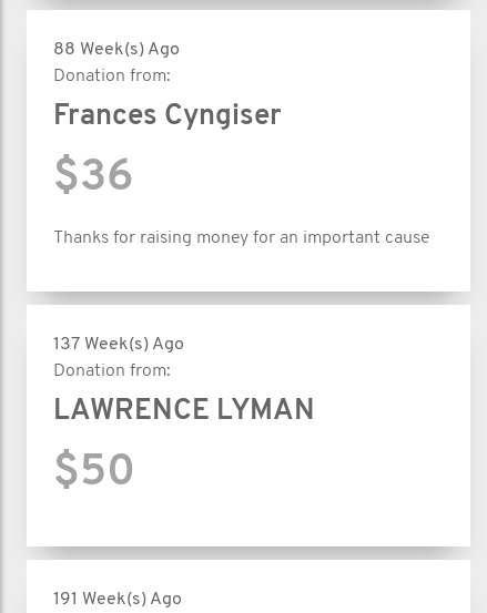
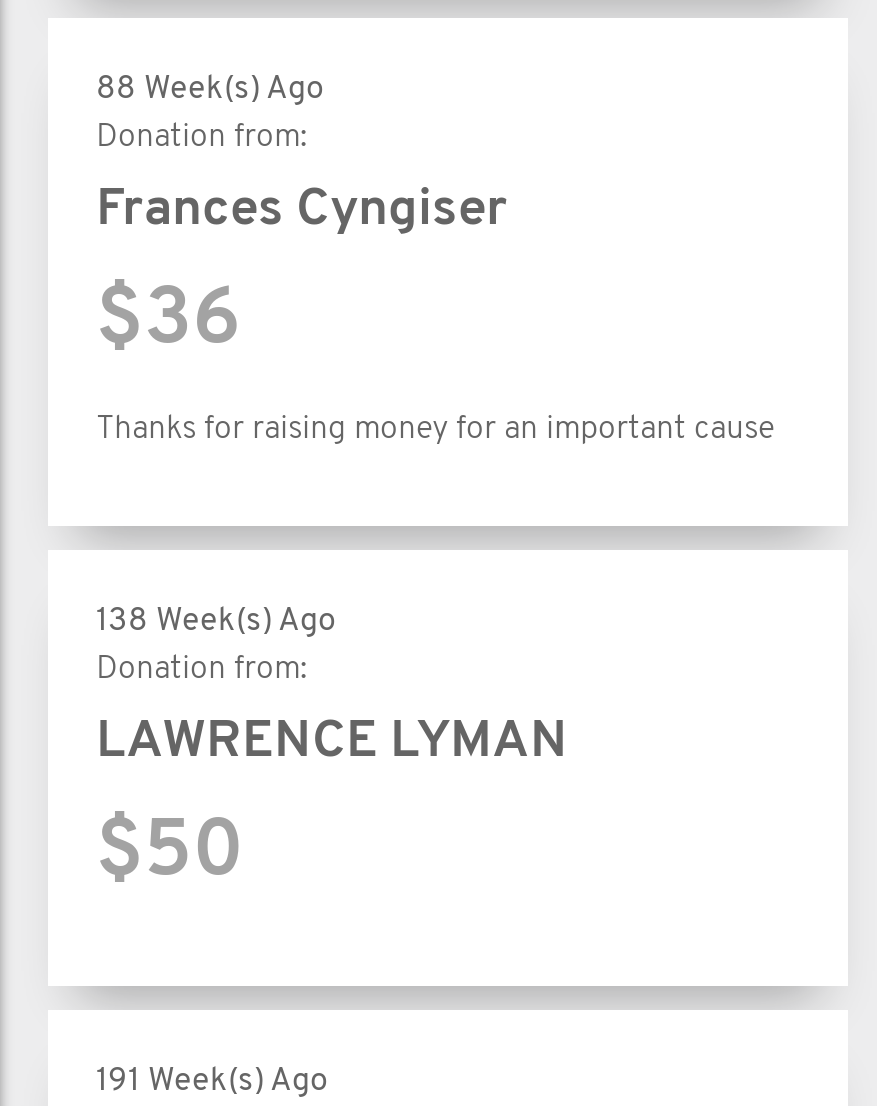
- 137 Week(s) Ago
+ 138 Week(s) Ago
